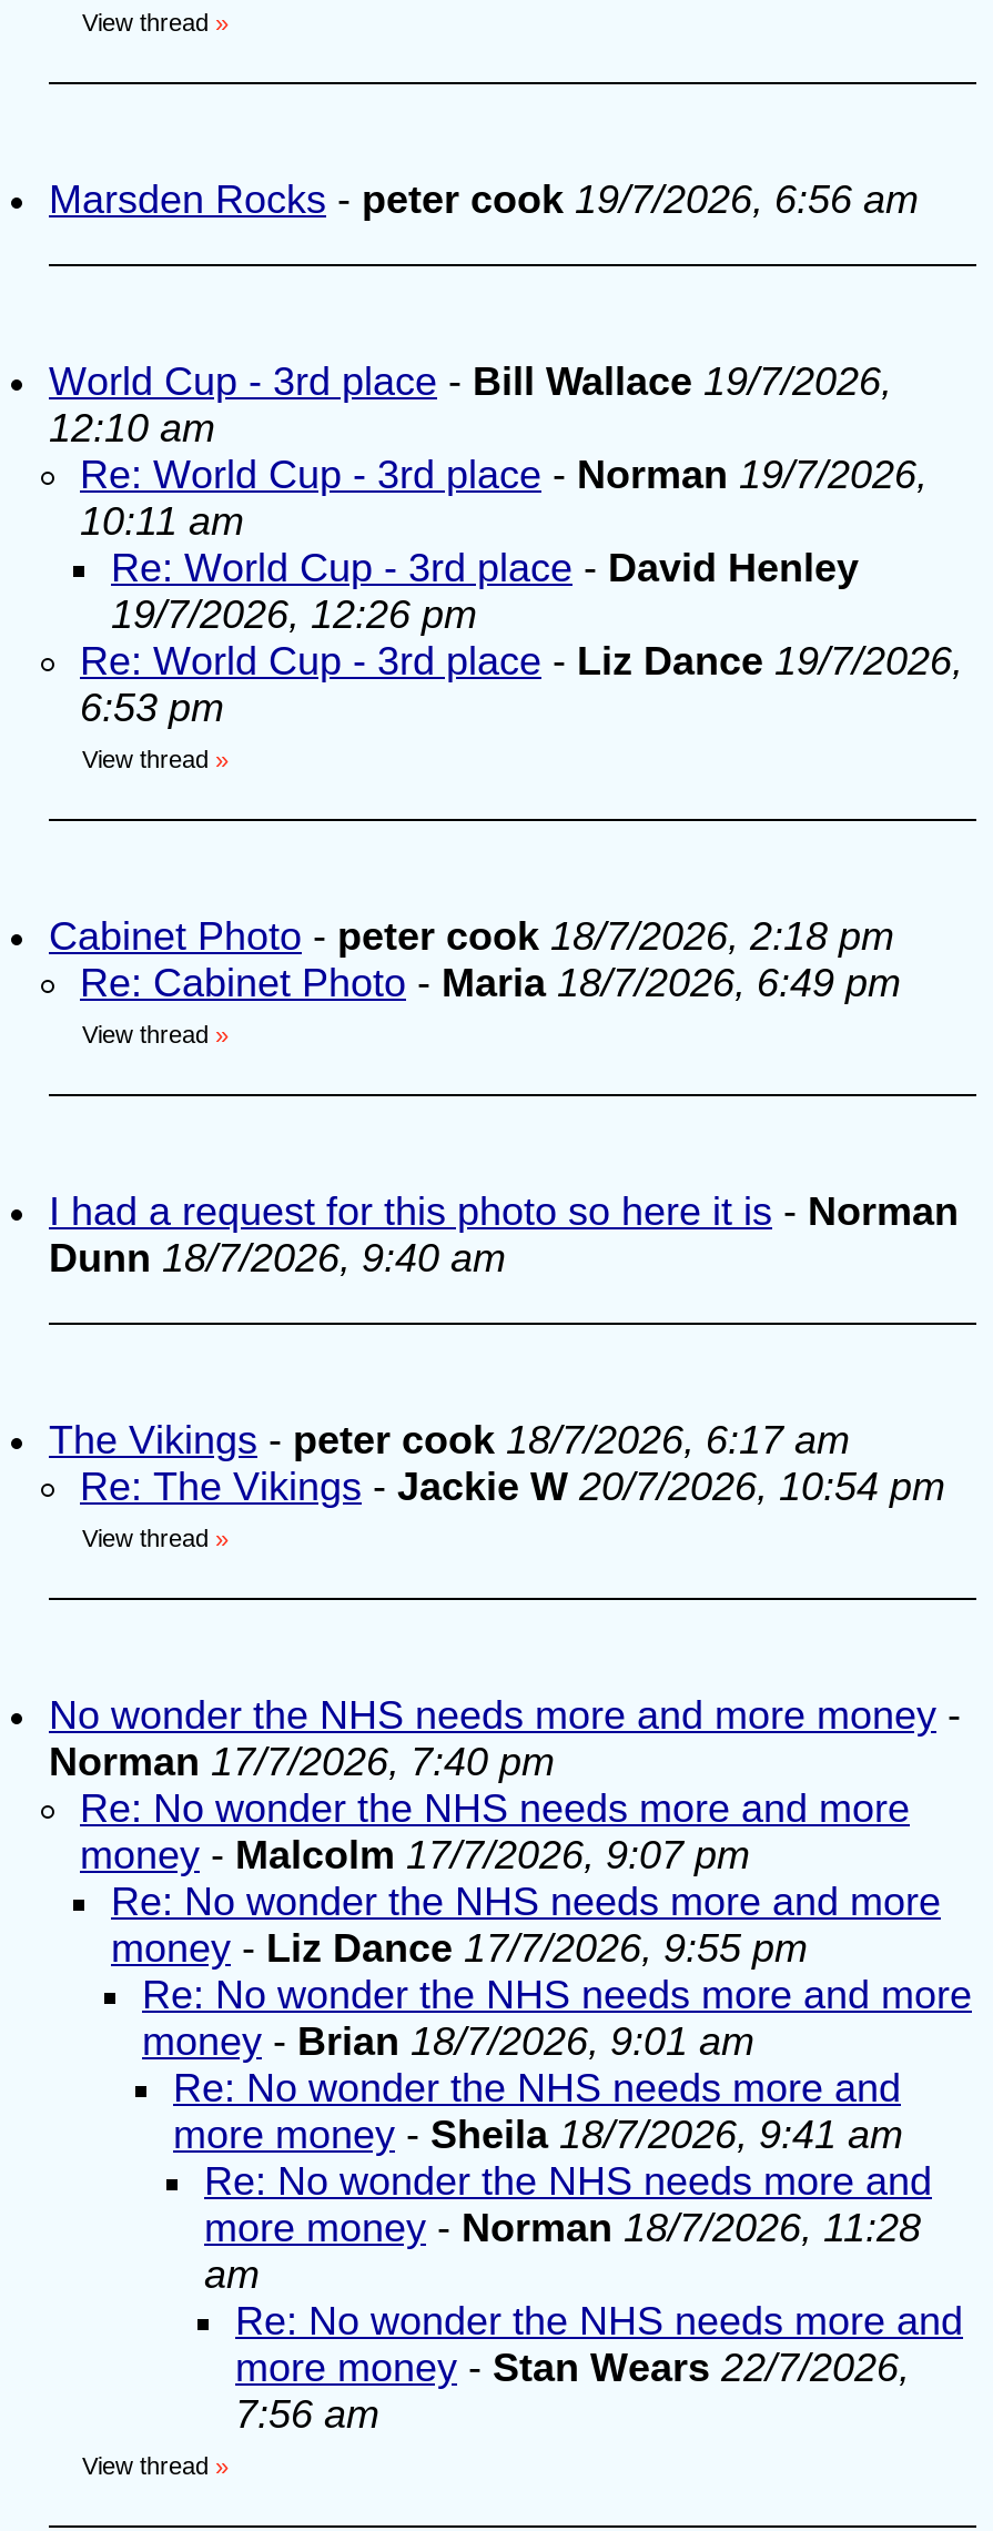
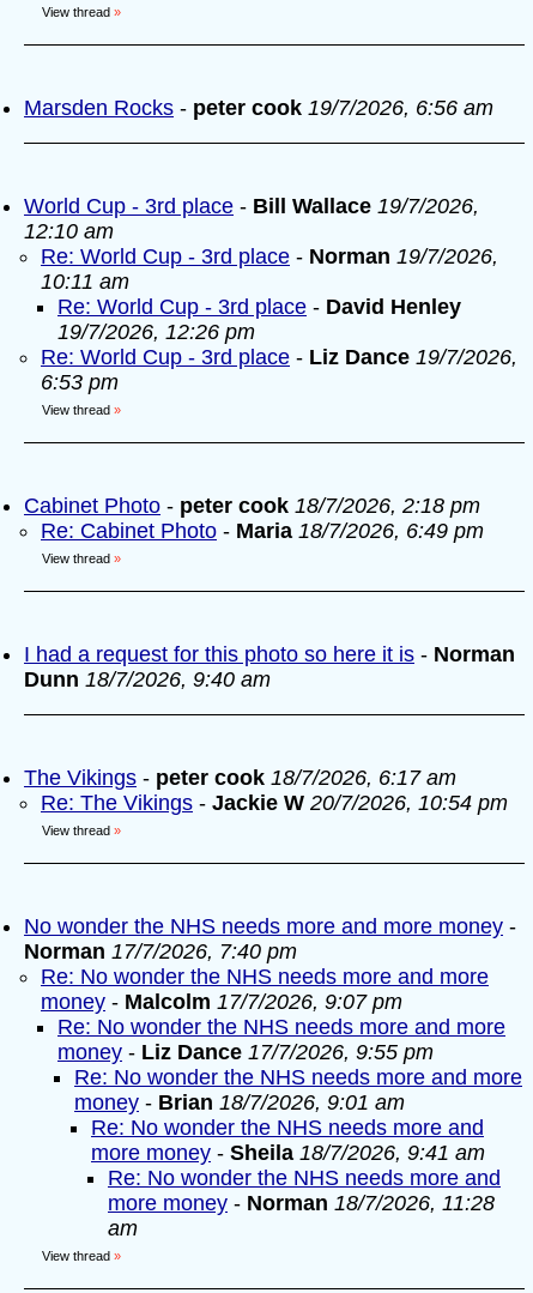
- Re: No wonder the NHS needs more and
- more money - Stan Wears 22/7/2026,
- 7:56 am
